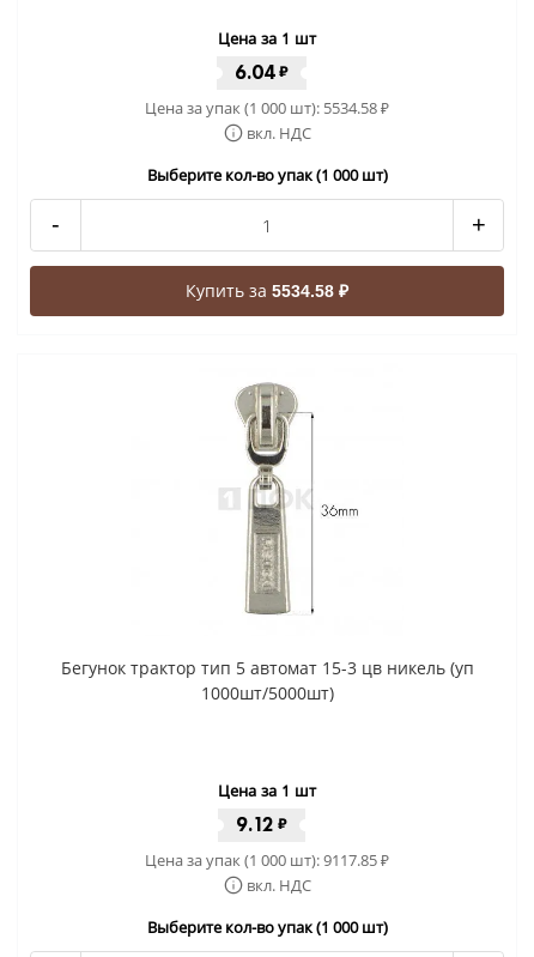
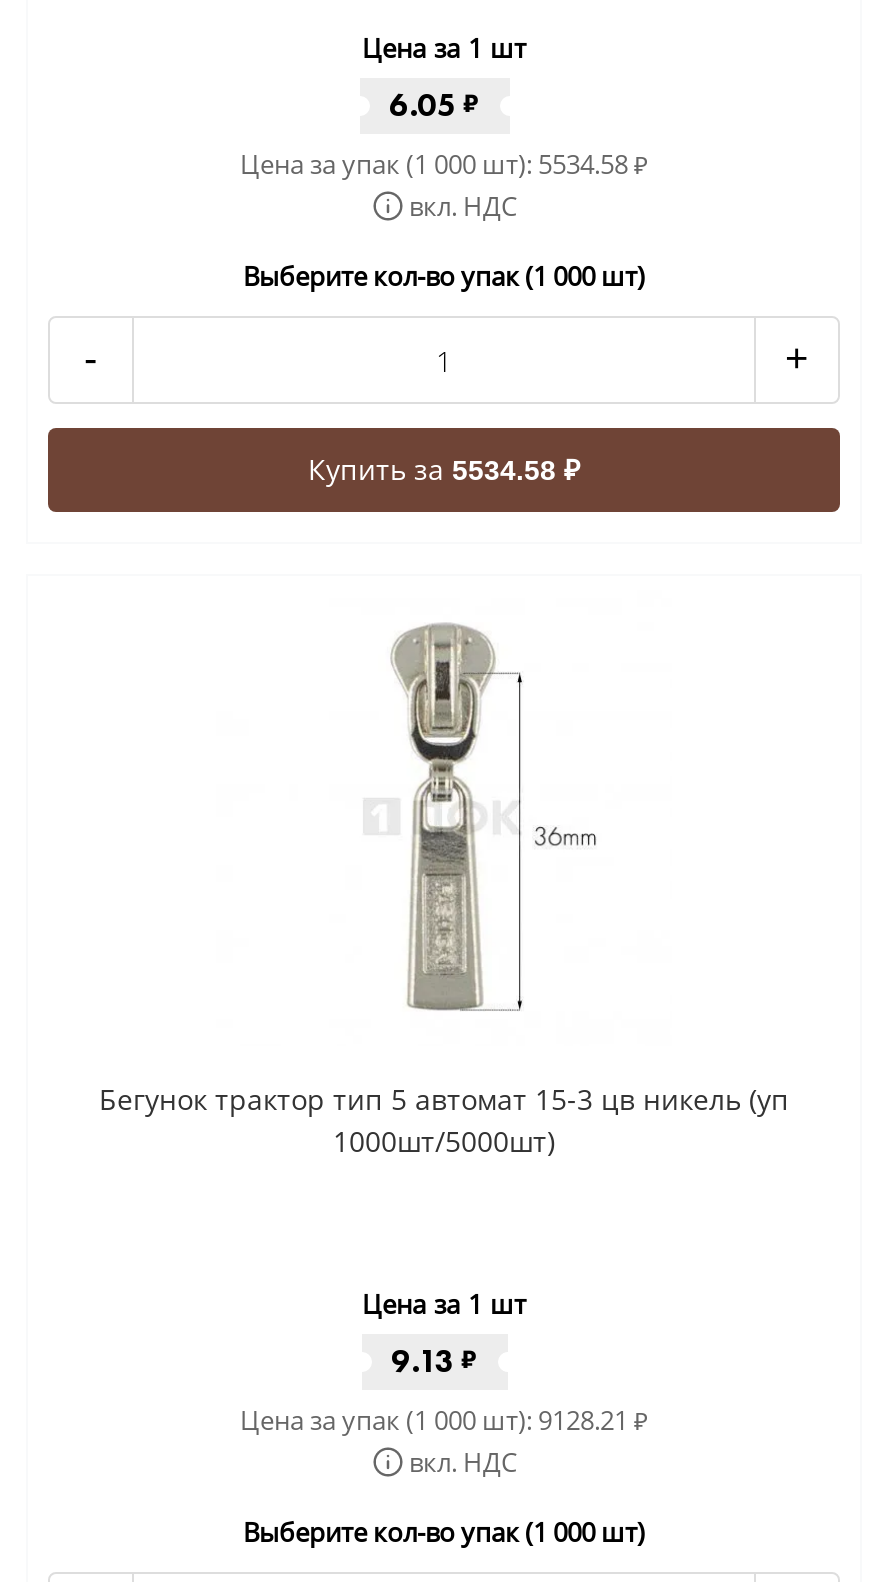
- 6.04 ₽
+ 6.05 ₽

- 9.12 ₽
+ 9.13 ₽

- Цена за упак (1 000 шт): 9117.85 ₽
+ Цена за упак (1 000 шт): 9128.21 ₽
